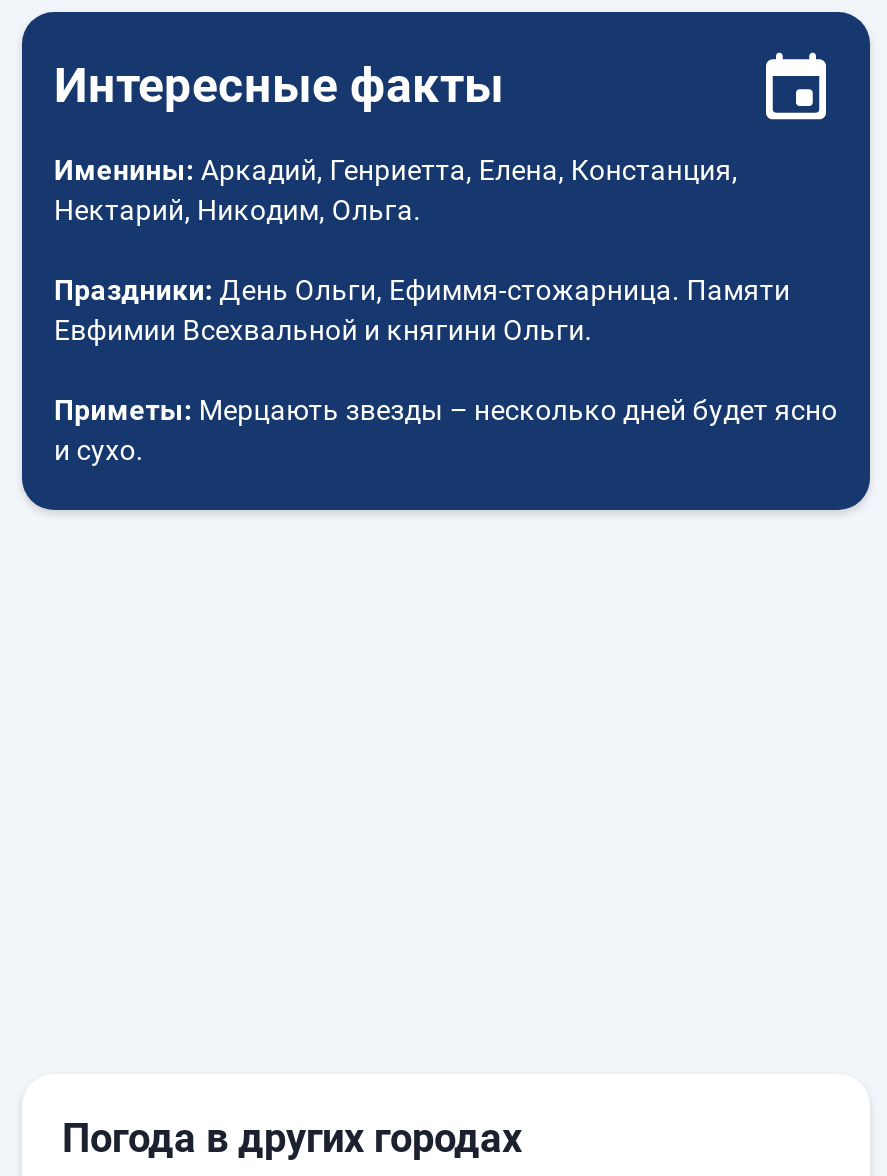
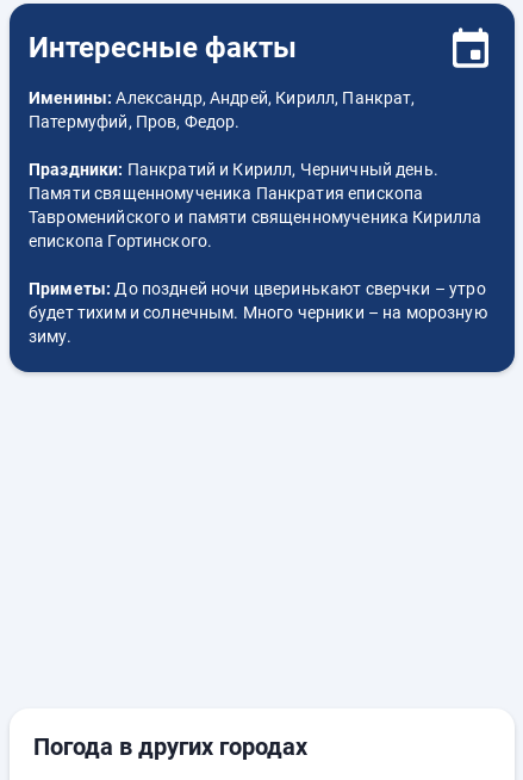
- Именины: Аркадий, Генриетта, Елена, Констанция,
- Нектарий, Никодим, Ольга.
+ Именины: Александр, Андрей, Кирилл, Панкрат,
+ Патермуфий, Пров, Федор.

- Праздники: День Ольги, Ефиммя-стожарница. Памяти
- Евфимии Всехвальной и княгини Ольги.
+ Праздники: Панкратий и Кирилл, Черничный день.
+ Памяти священномученика Панкратия епископа
+ Тавроменийского и памяти священномученика Кирилла
+ епископа Гортинского.

- Приметы: Мерцають звезды – несколько дней будет ясно
- и сухо.
+ Приметы: До поздней ночи цверинькают сверчки – утро
+ будет тихим и солнечным. Много черники – на морозную
+ зиму.
